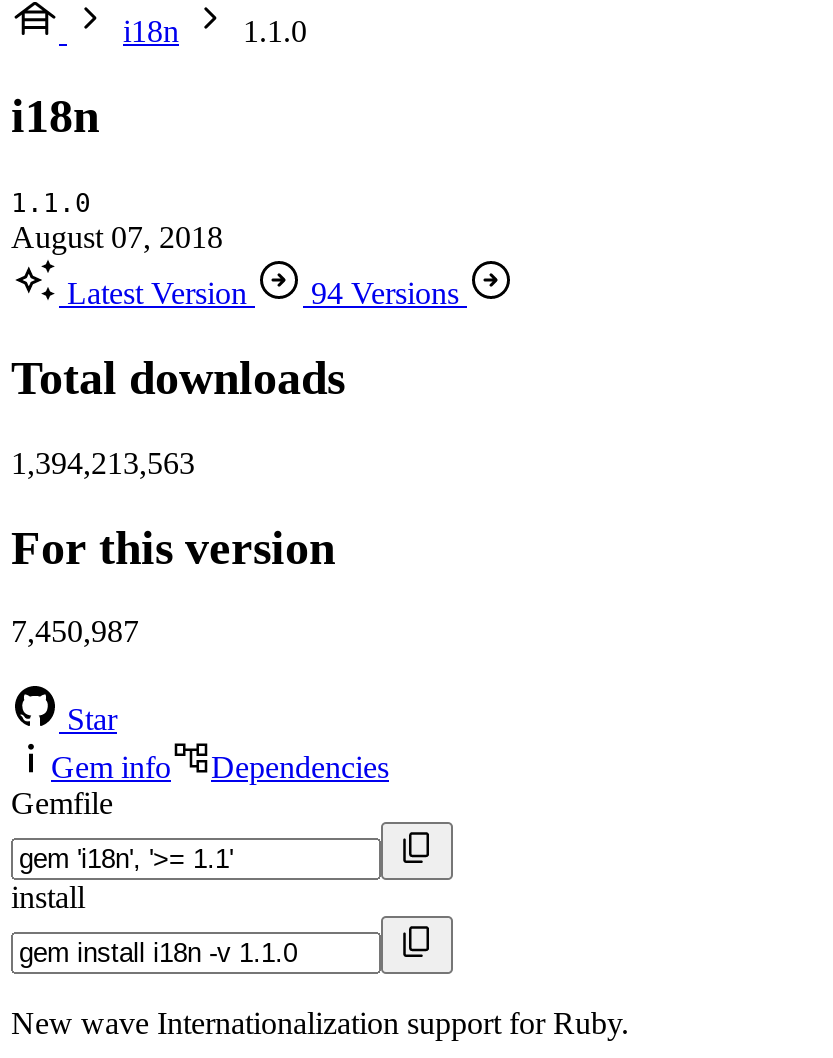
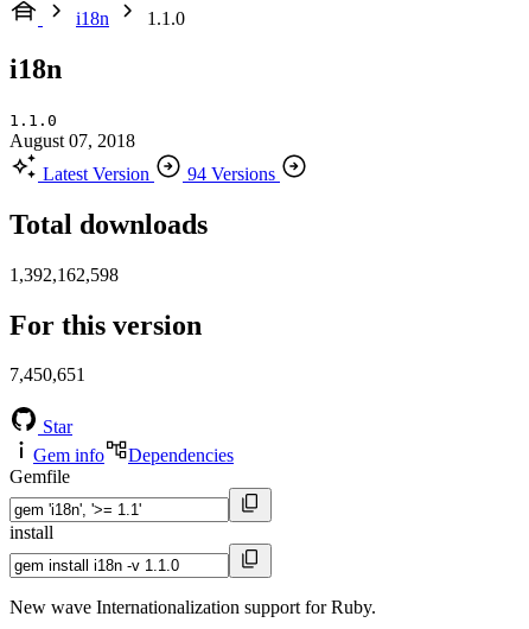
- 1,394,213,563
+ 1,392,162,598

- 7,450,987
+ 7,450,651
